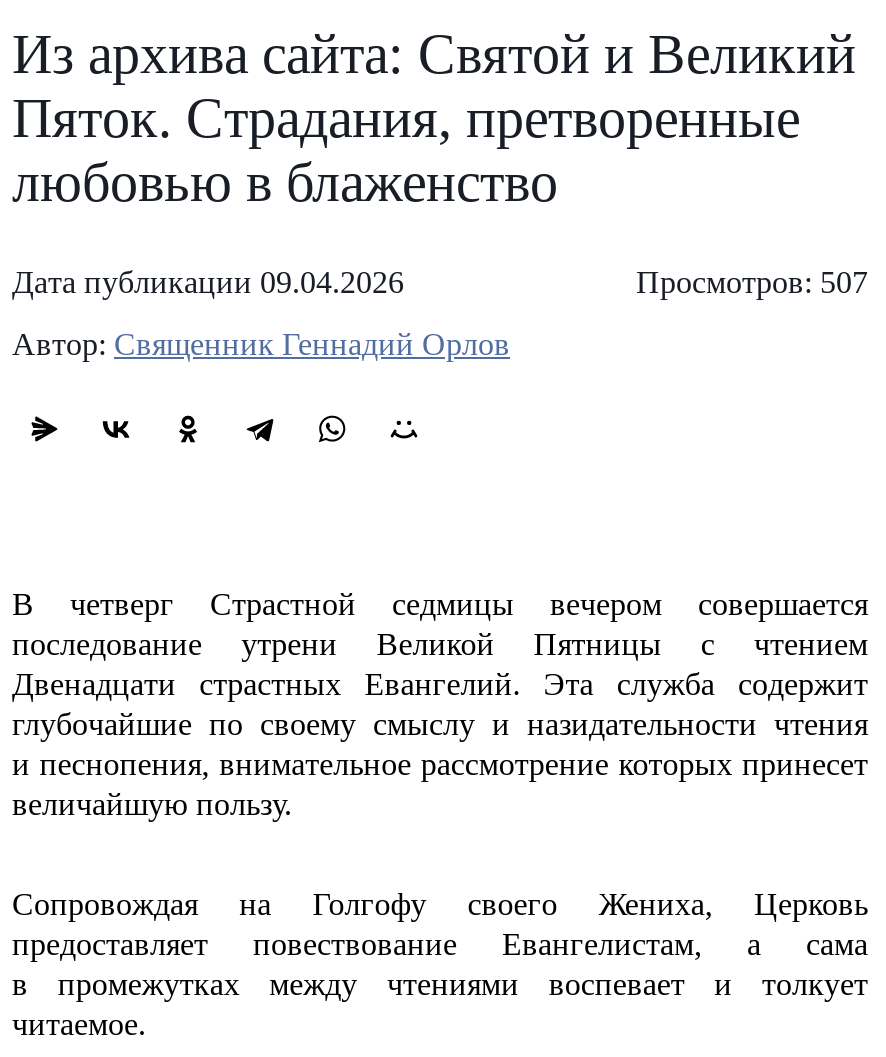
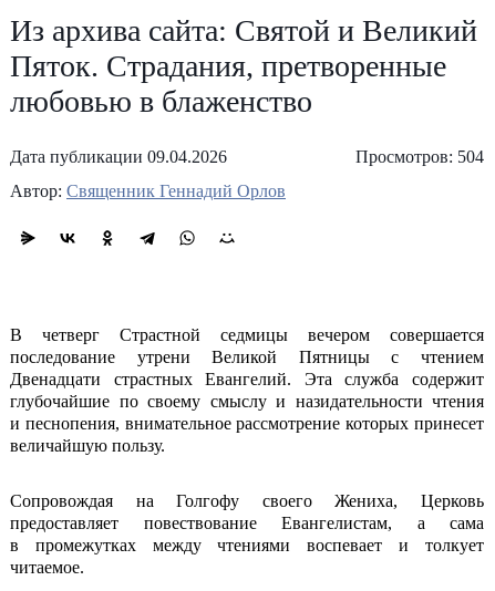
- Просмотров: 507
+ Просмотров: 504
